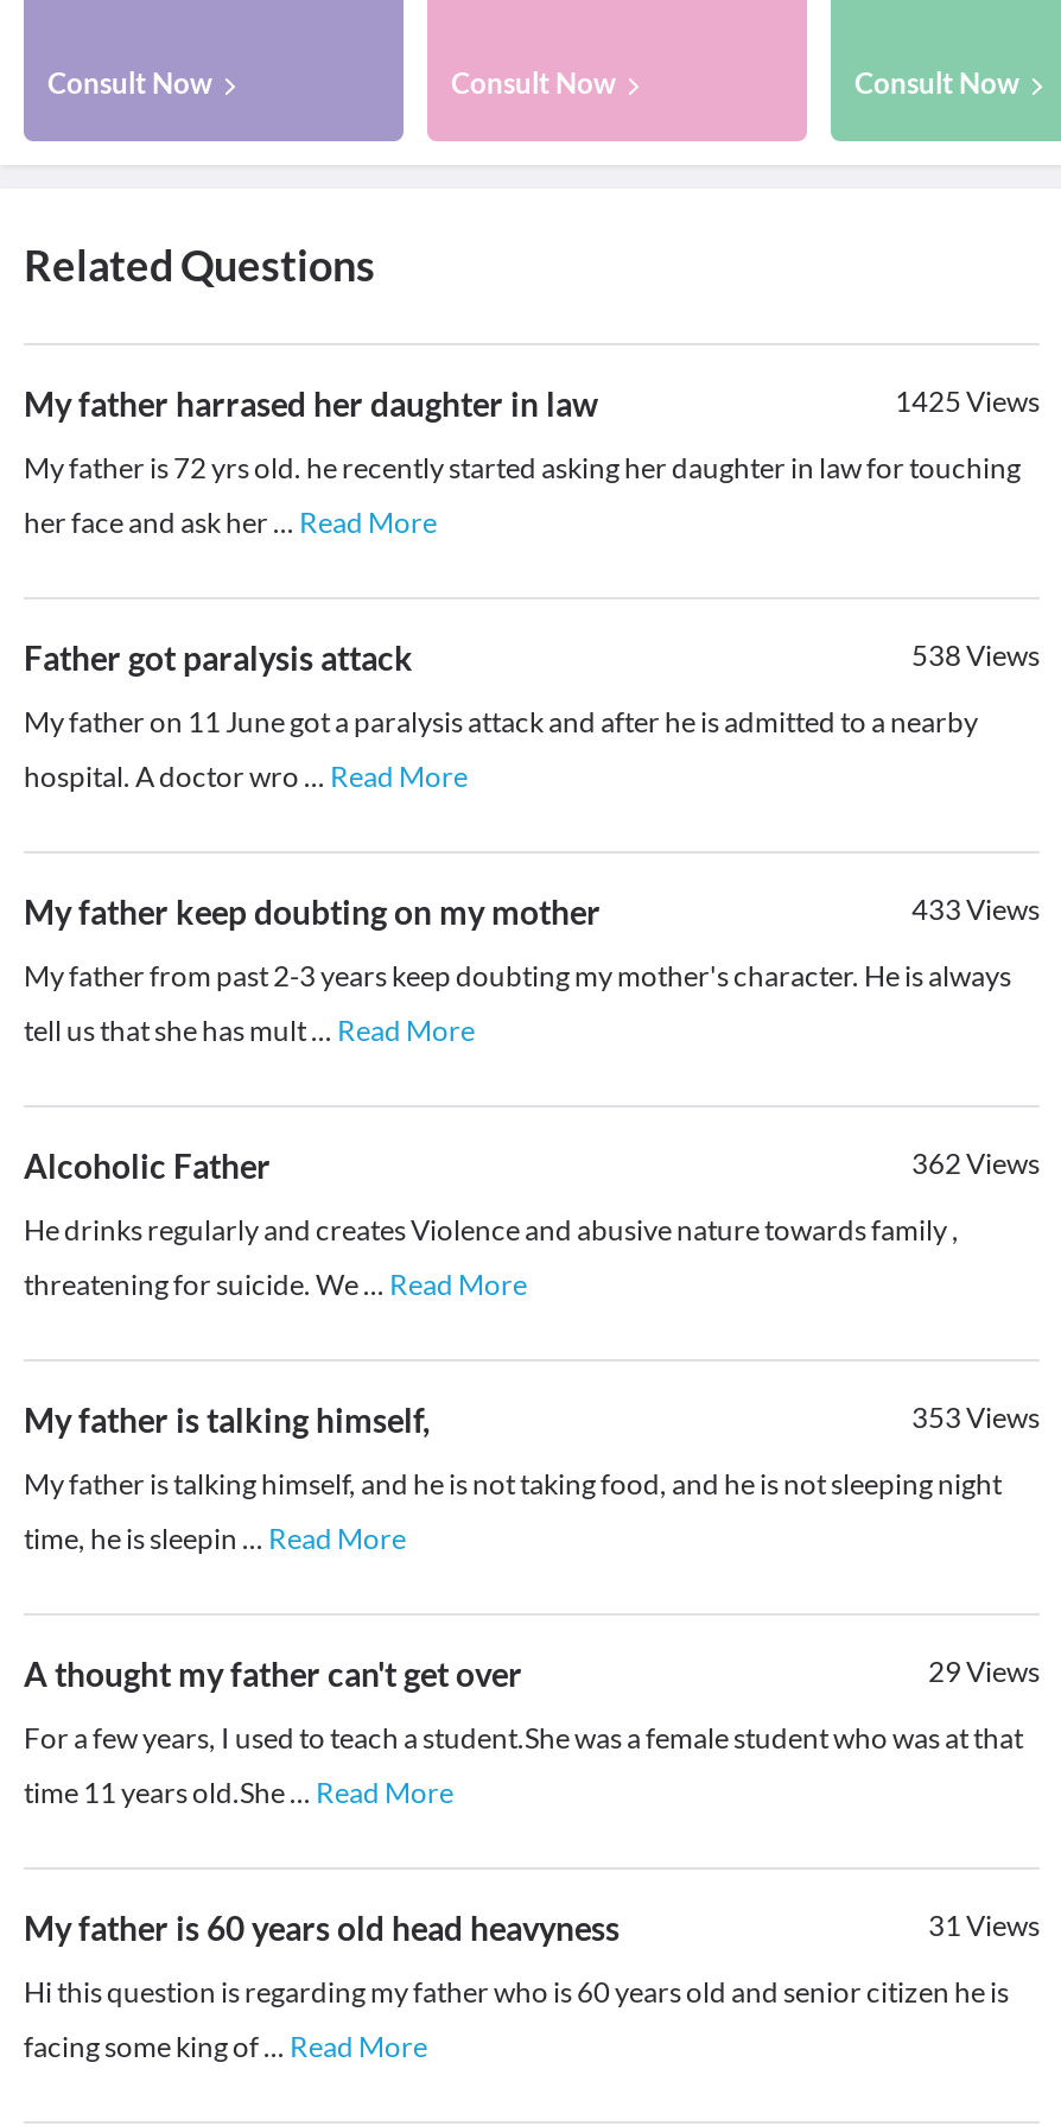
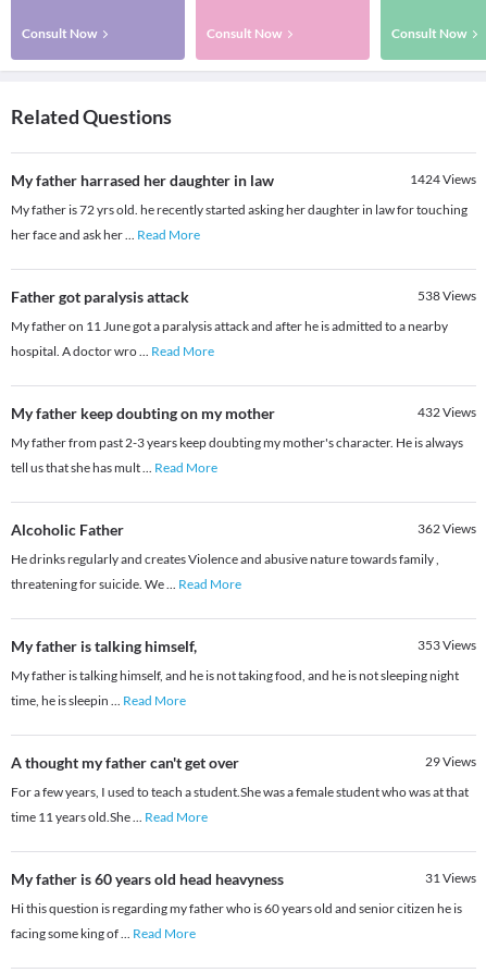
- 1425 Views
+ 1424 Views

- 433Views
+ 432Views
